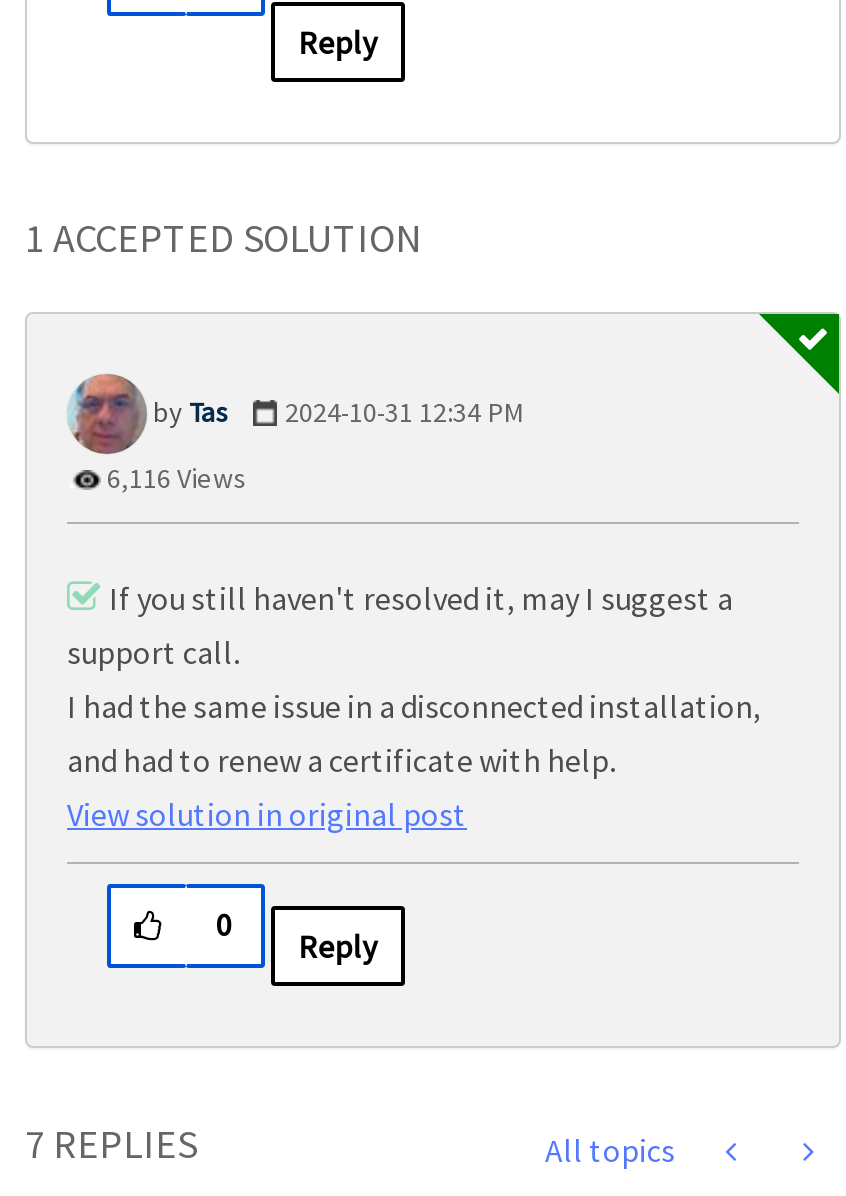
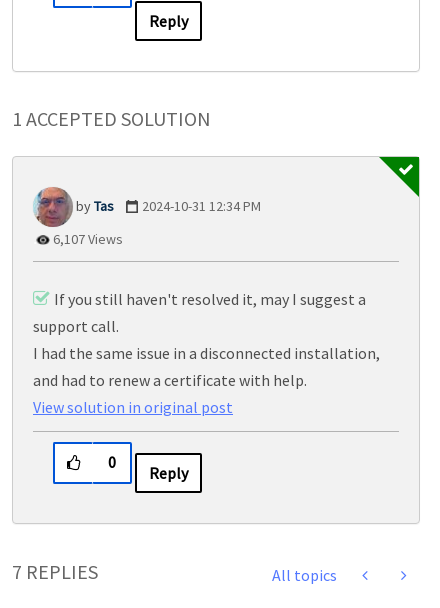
- 6,116 Views
+ 6,107 Views
